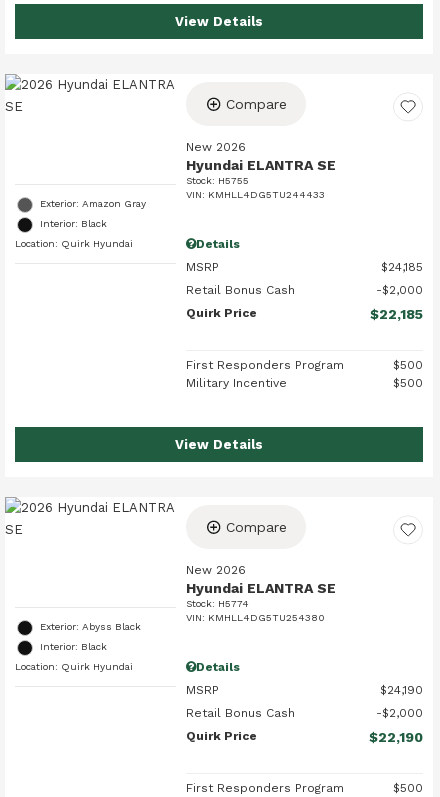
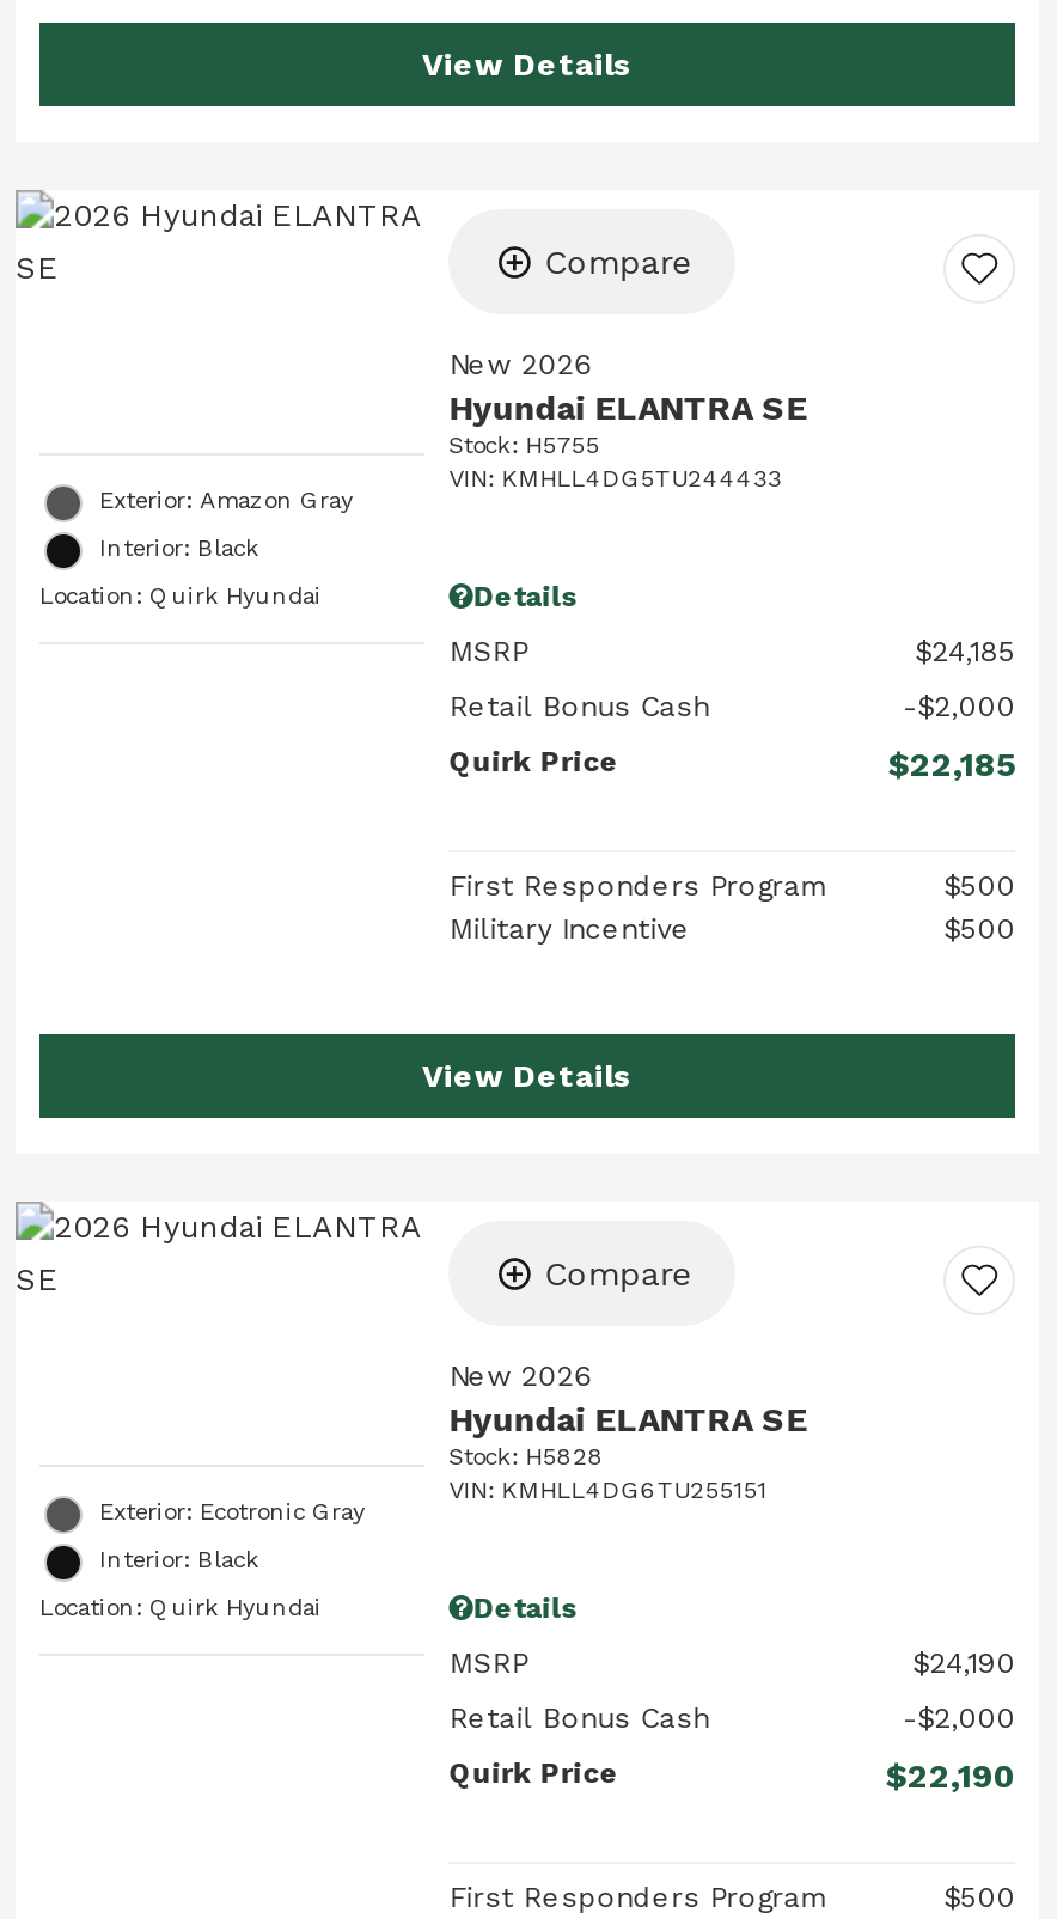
- Stock: H5774
+ Stock: H5828

- VIN: KMHLL4DG5TU254380
+ VIN: KMHLL4DG6TU255151

- Exterior: Abyss Black
+ Exterior: Ecotronic Gray
